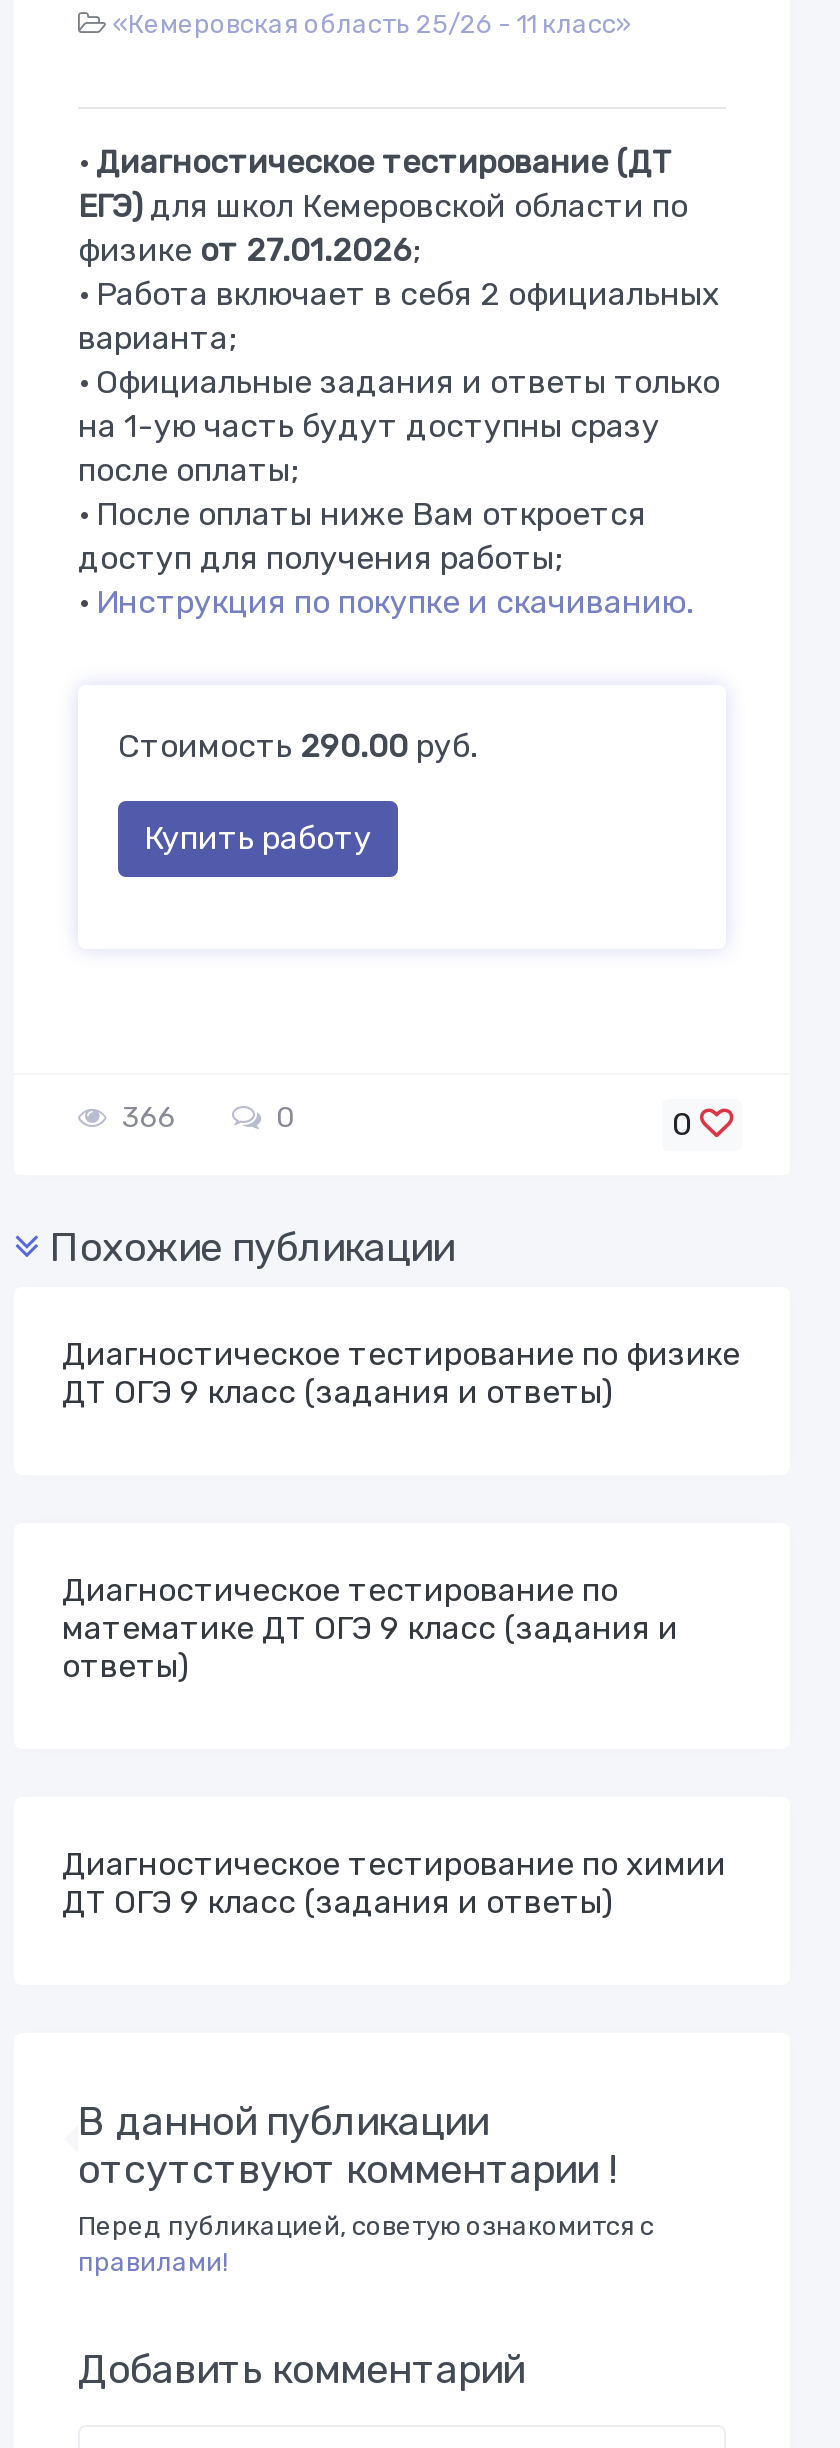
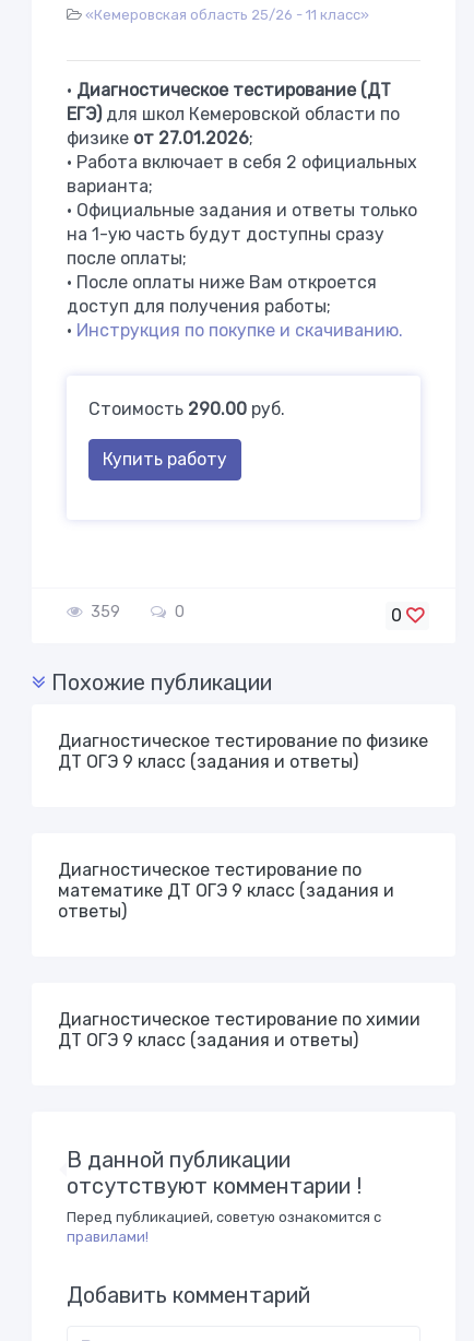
- 366
+ 359
